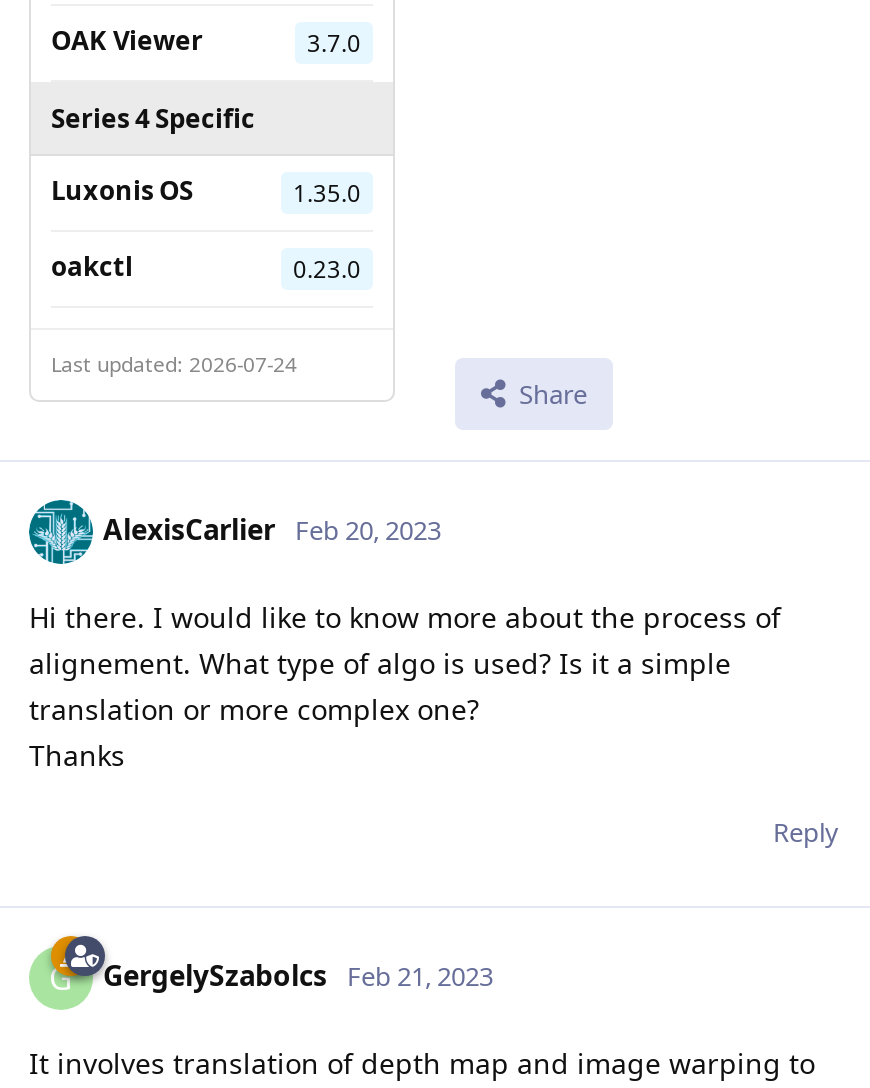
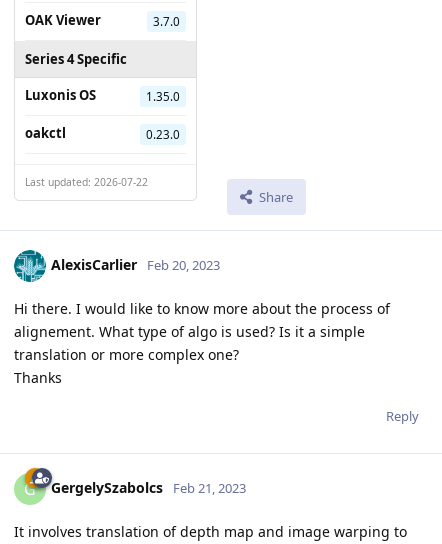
- Last updated: 2026-07-24
+ Last updated: 2026-07-22
